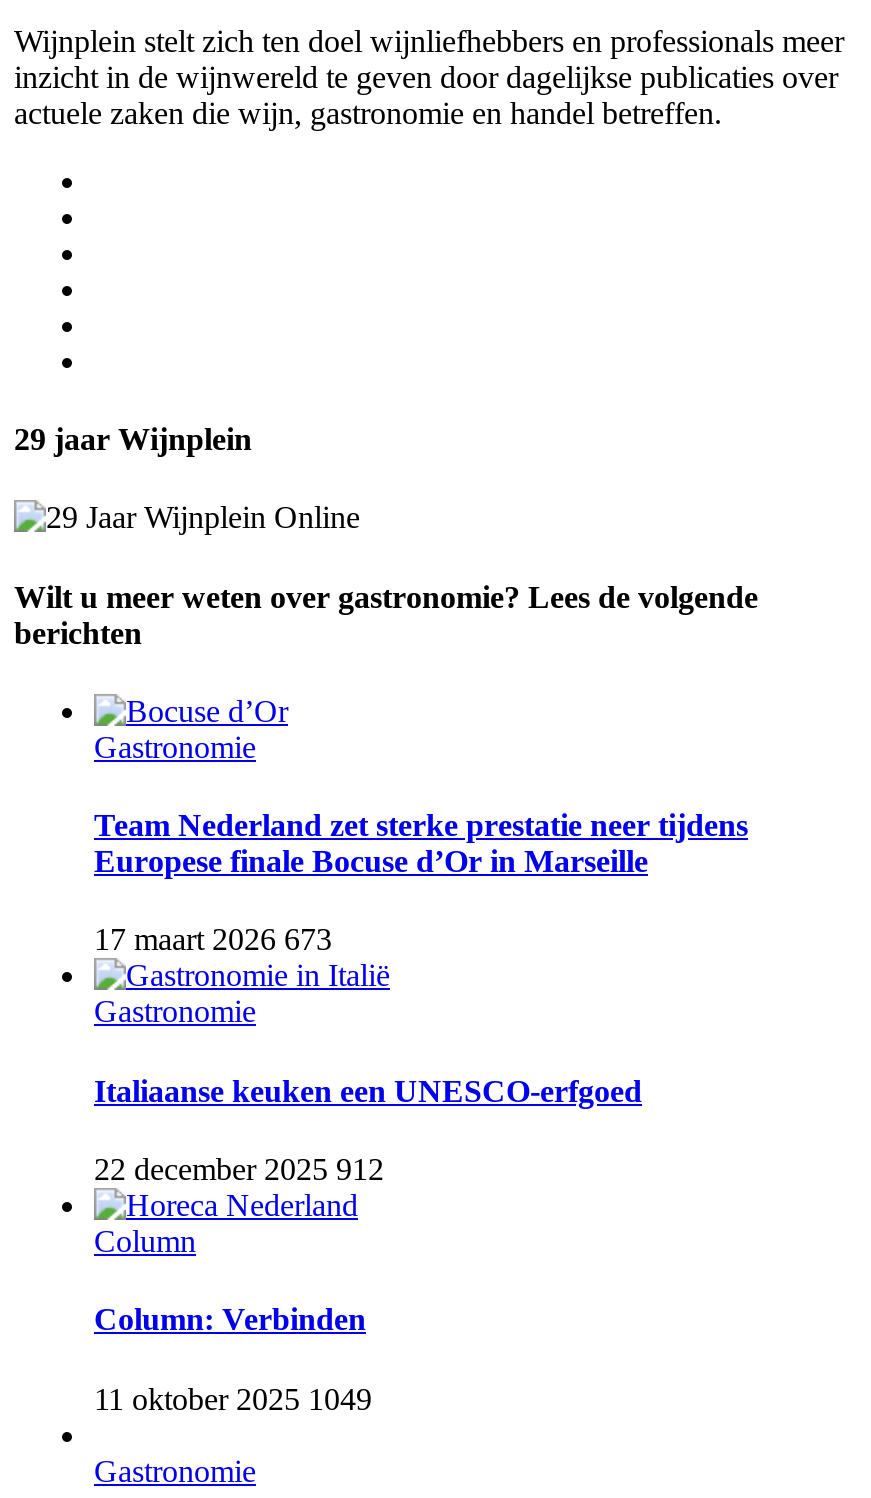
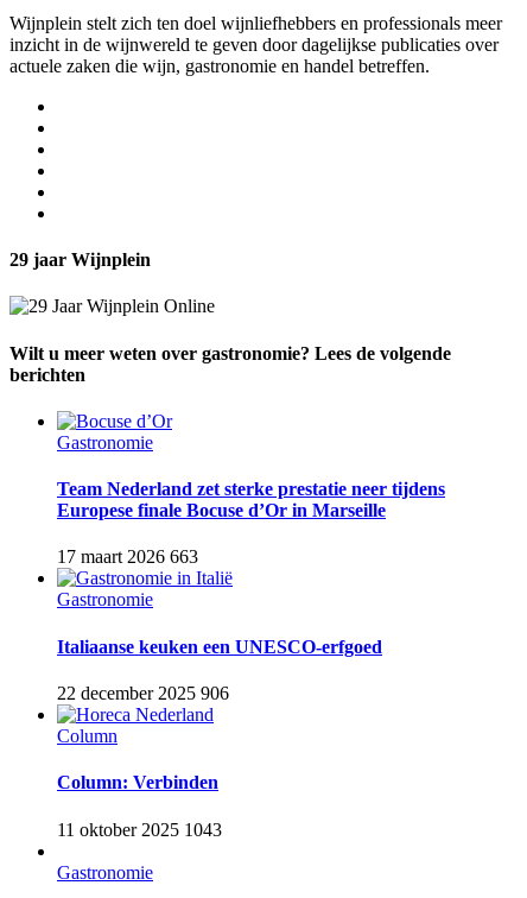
- 17 maart 2026 673
+ 17 maart 2026 663

- 22 december 2025 912
+ 22 december 2025 906

- 11 oktober 2025 1049
+ 11 oktober 2025 1043
